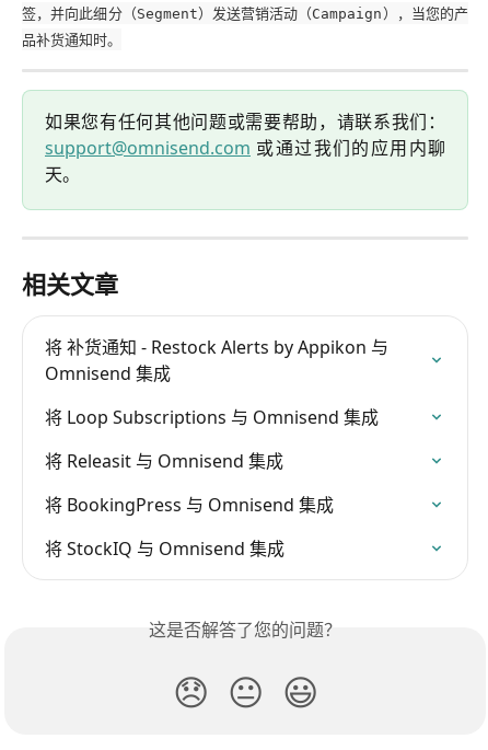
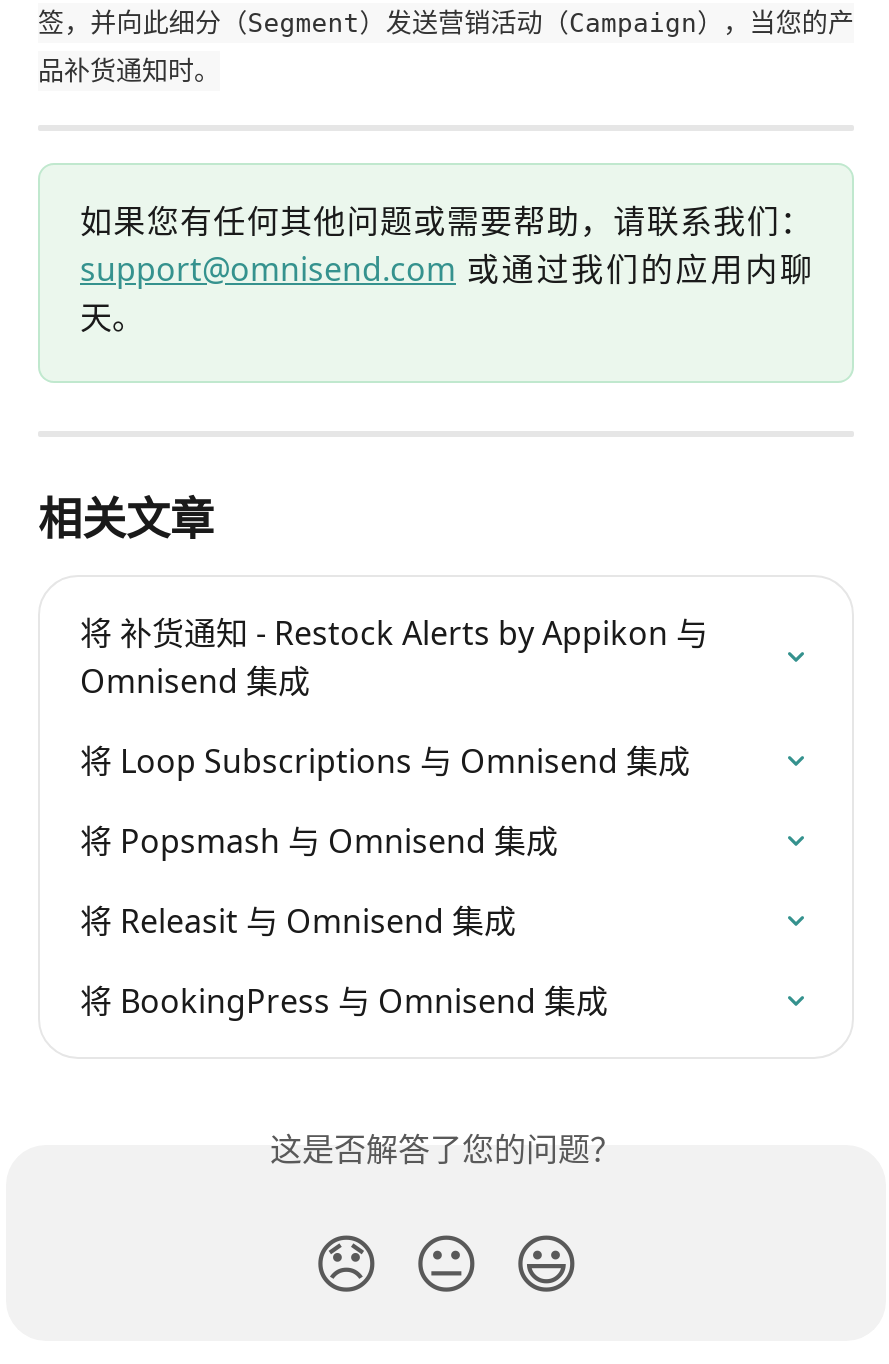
+ 将 Popsmash 与 Omnisend 集成

moved down: 将 Releasit 与 Omnisend 集成 | 将 BookingPress 与 Omnisend 集成

- 将 StockIQ 与 Omnisend 集成
